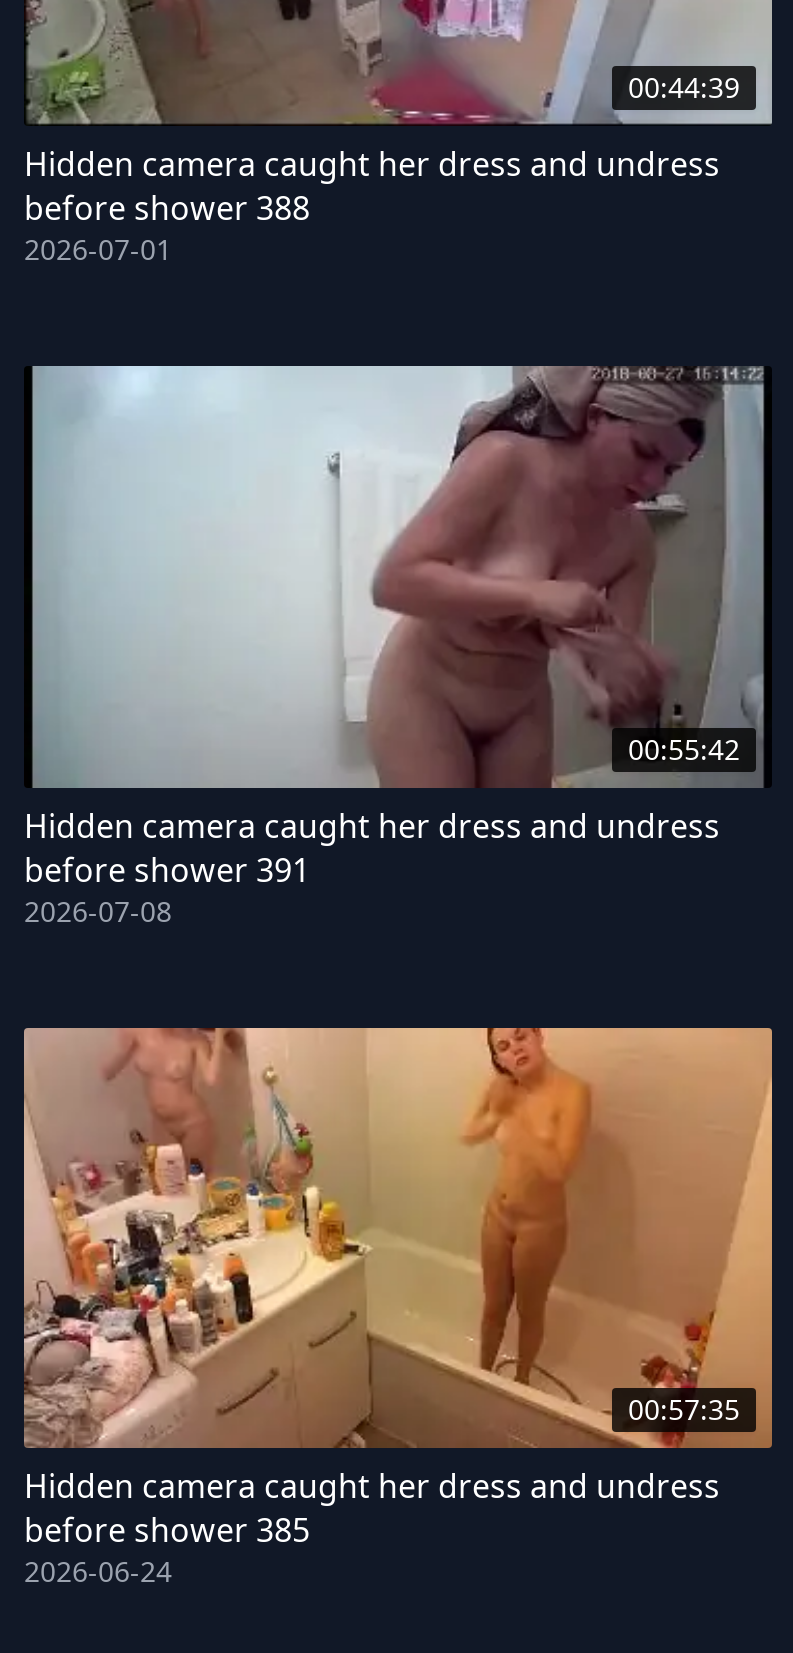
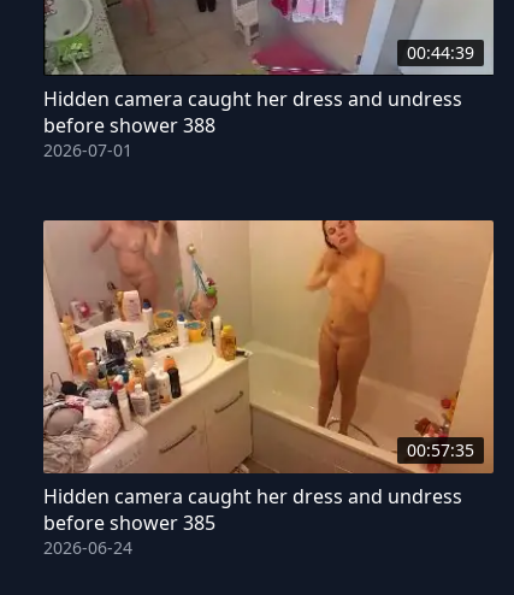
- [image]
- 00:55:42
- Hidden camera caught her dress and undress
- before shower 391
- 2026-07-08
